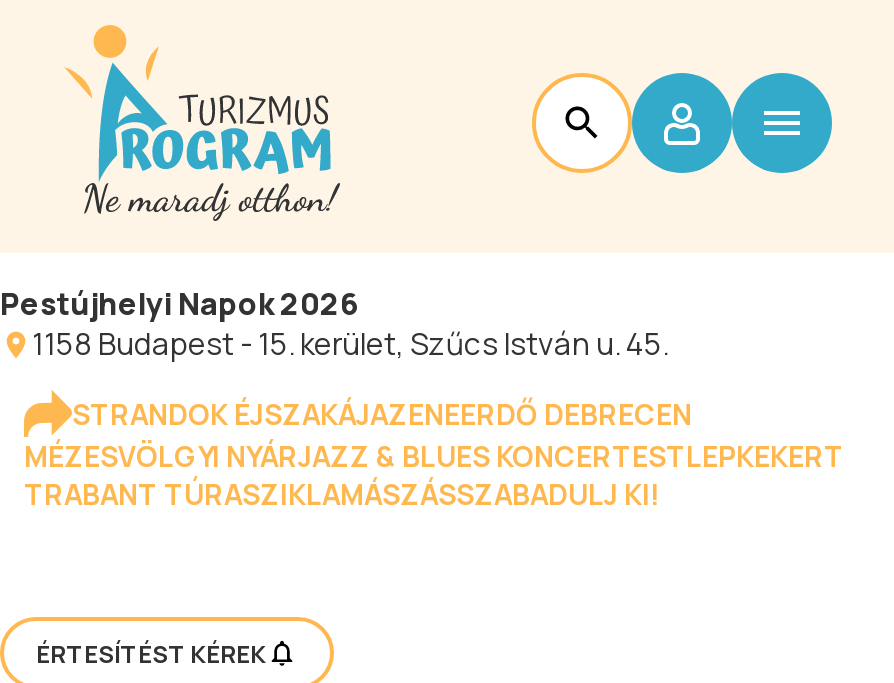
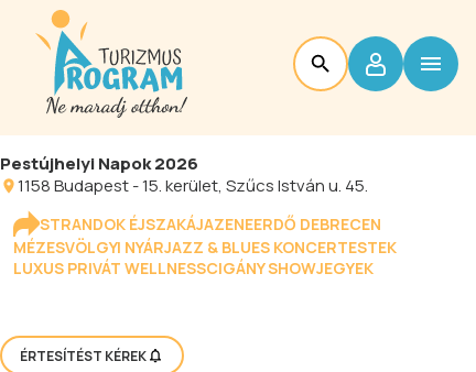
- MÉZESVÖLGYI NYÁRJAZZ & BLUES KONCERTESTLEPKEKERT
- TRABANT TÚRASZIKLAMÁSZÁSSZABADULJ KI!
+ MÉZESVÖLGYI NYÁRJAZZ & BLUES KONCERTESTEK
+ LUXUS PRIVÁT WELLNESSCIGÁNY SHOWJEGYEK
